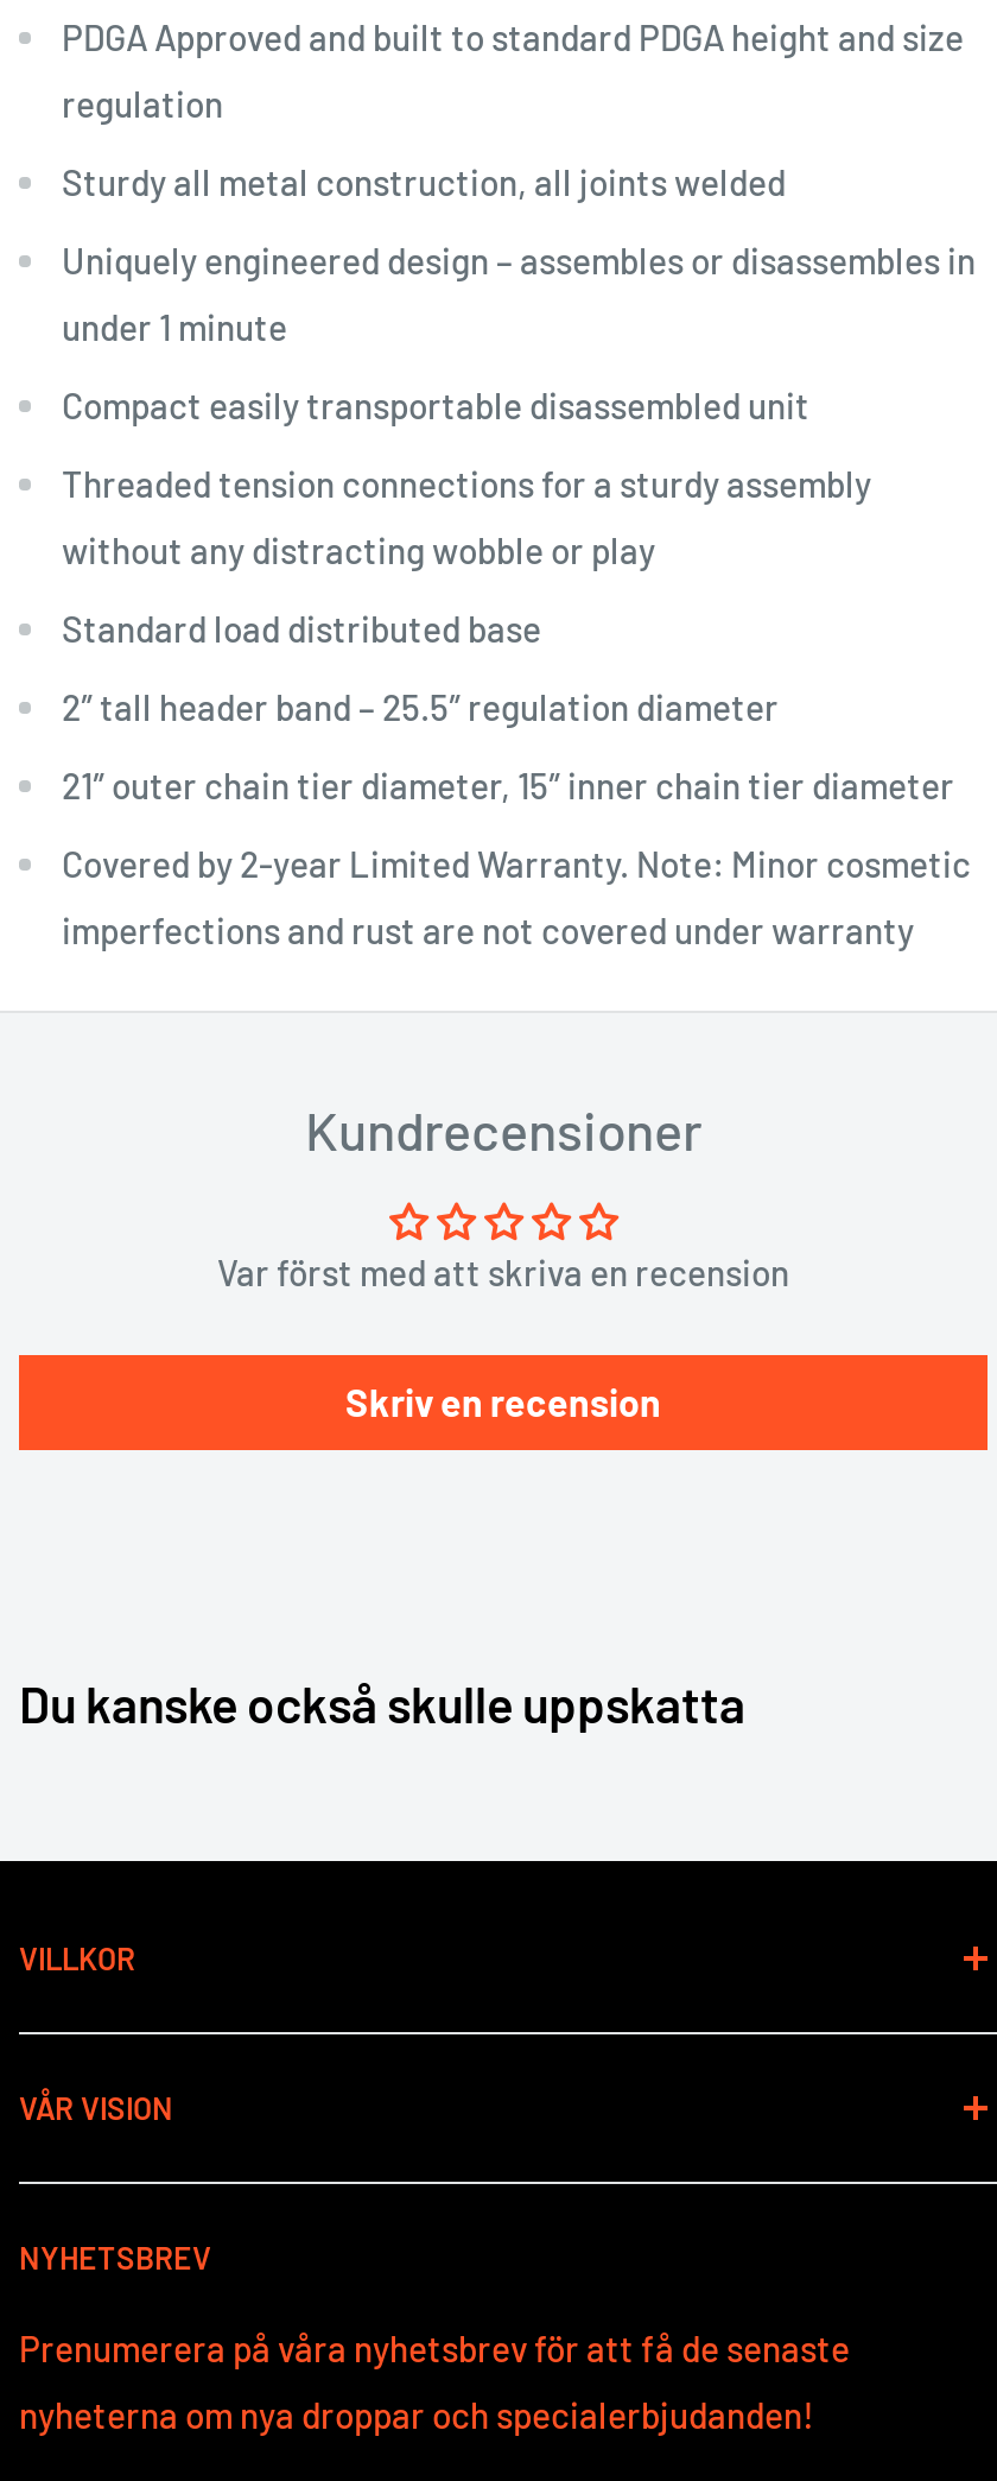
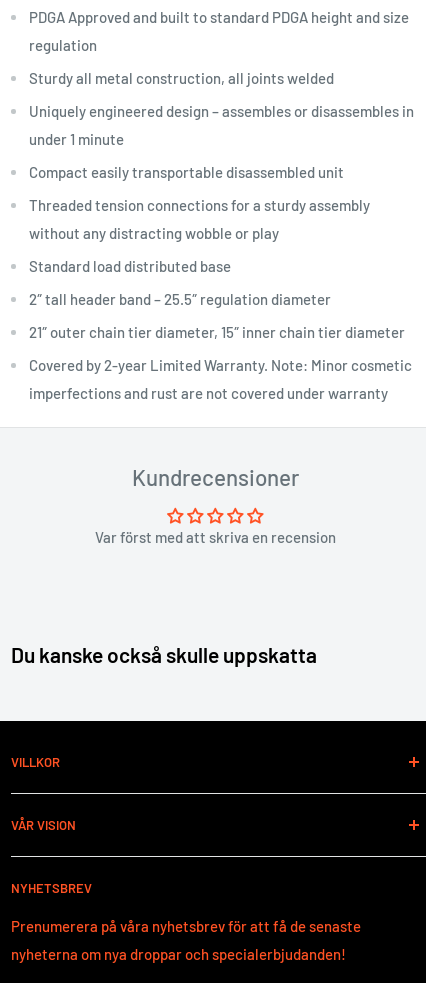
- Skriv en recension
